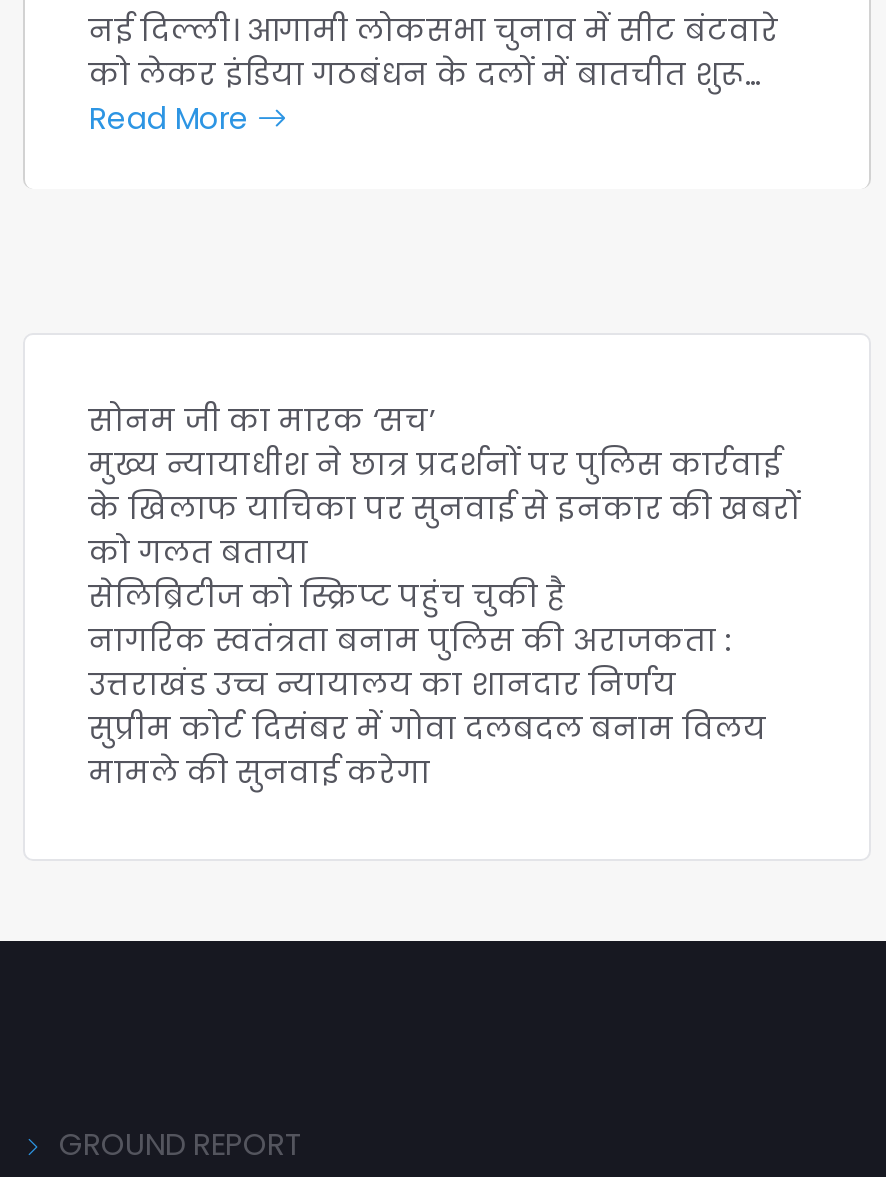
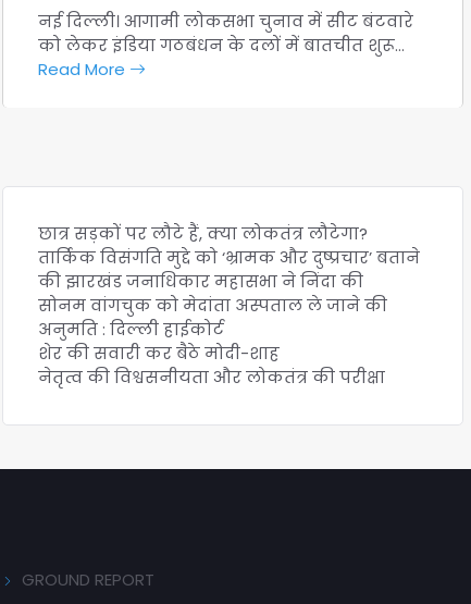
- सोनम जी का मारक ‘सच’
- मुख्य न्यायाधीश ने छात्र प्रदर्शनों पर पुलिस कार्रवाई
- के खिलाफ याचिका पर सुनवाई से इनकार की खबरों
- को गलत बताया
- सेलिब्रिटीज को स्क्रिप्ट पहुंच चुकी है
- नागरिक स्वतंत्रता बनाम पुलिस की अराजकता :
- उत्तराखंड उच्च न्यायालय का शानदार निर्णय
- सुप्रीम कोर्ट दिसंबर में गोवा दलबदल बनाम विलय
- मामले की सुनवाई करेगा
+ छात्र सड़कों पर लौटे हैं, क्या लोकतंत्र लौटेगा?
+ तार्किक विसंगति मुद्दे को ‘भ्रामक और दुष्प्रचार’ बताने
+ की झारखंड जनाधिकार महासभा ने निंदा की
+ सोनम वांगचुक को मेदांता अस्पताल ले जाने की
+ अनुमति : दिल्ली हाईकोर्ट
+ शेर की सवारी कर बैठे मोदी-शाह
+ नेतृत्व की विश्वसनीयता और लोकतंत्र की परीक्षा
